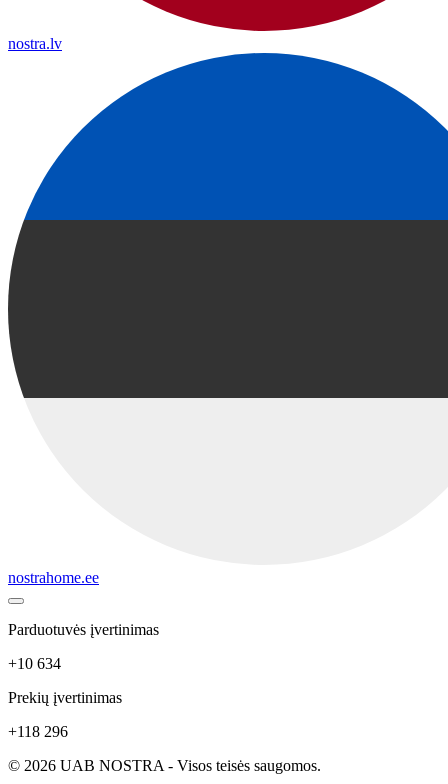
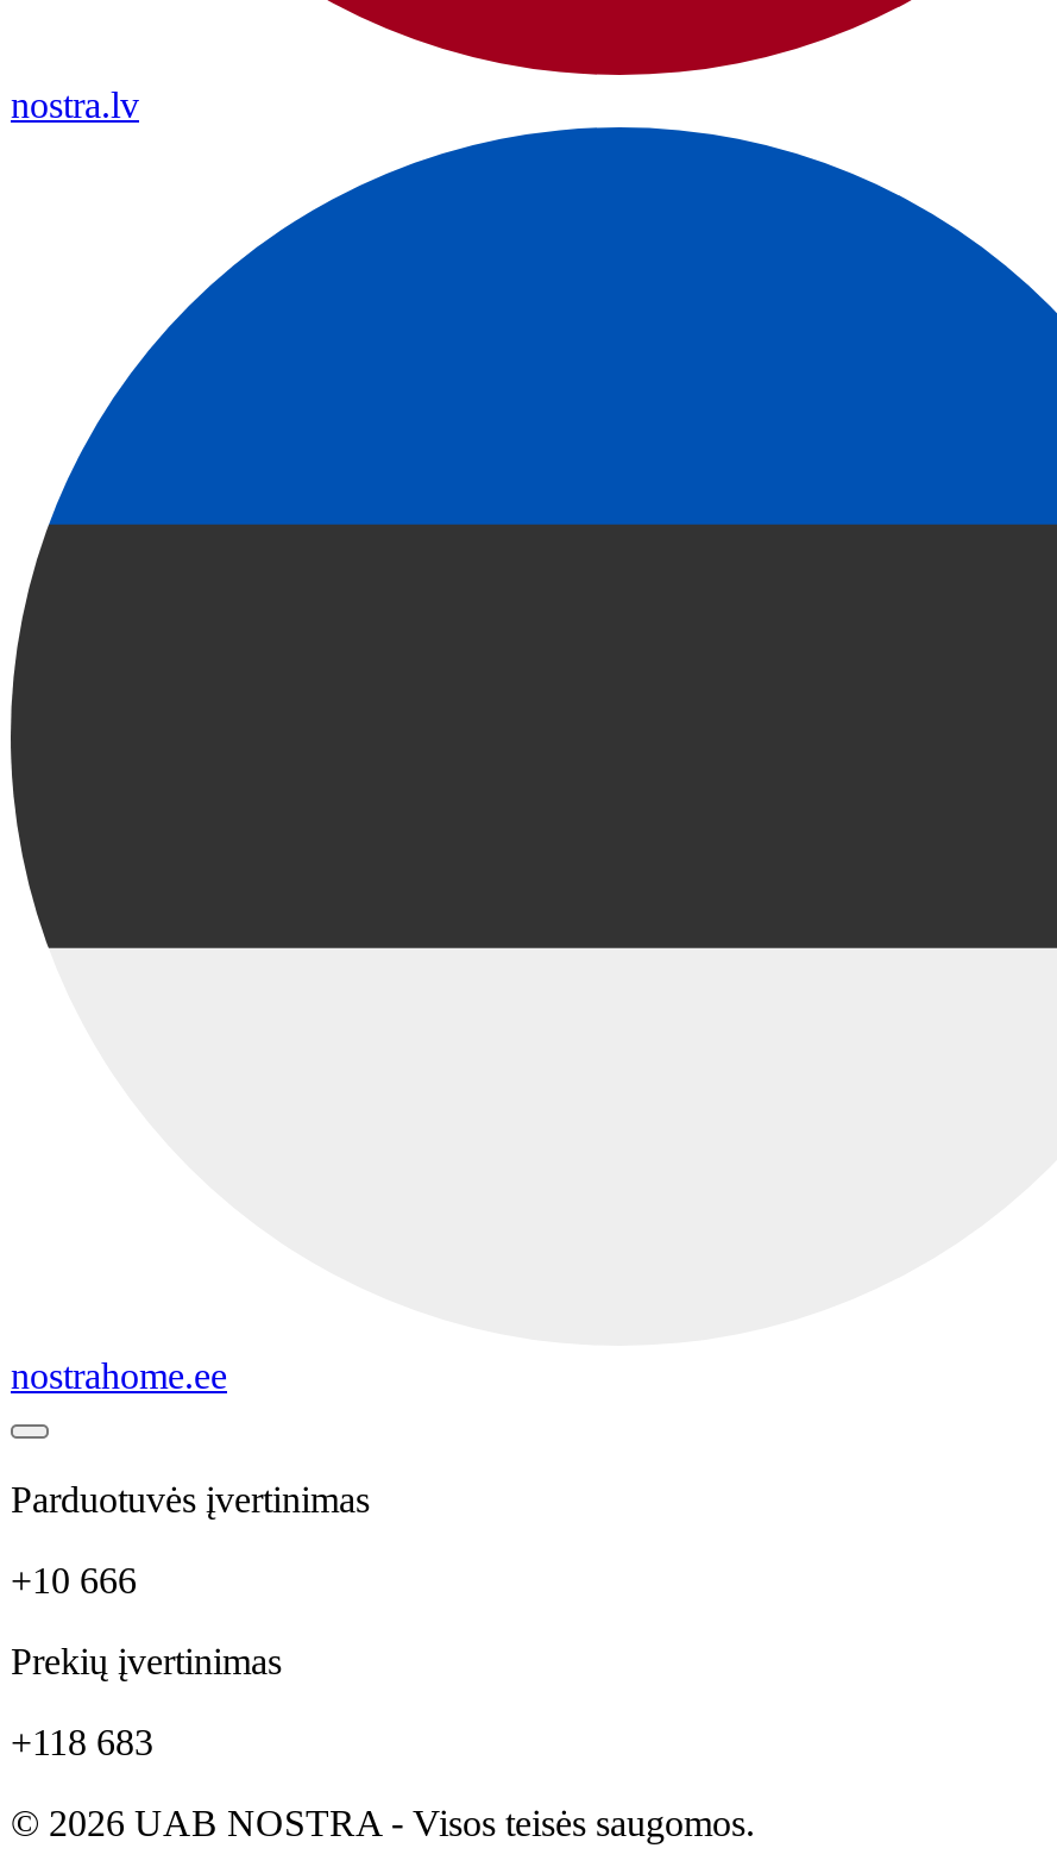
- +10 634
+ +10 666

- +118 296
+ +118 683
